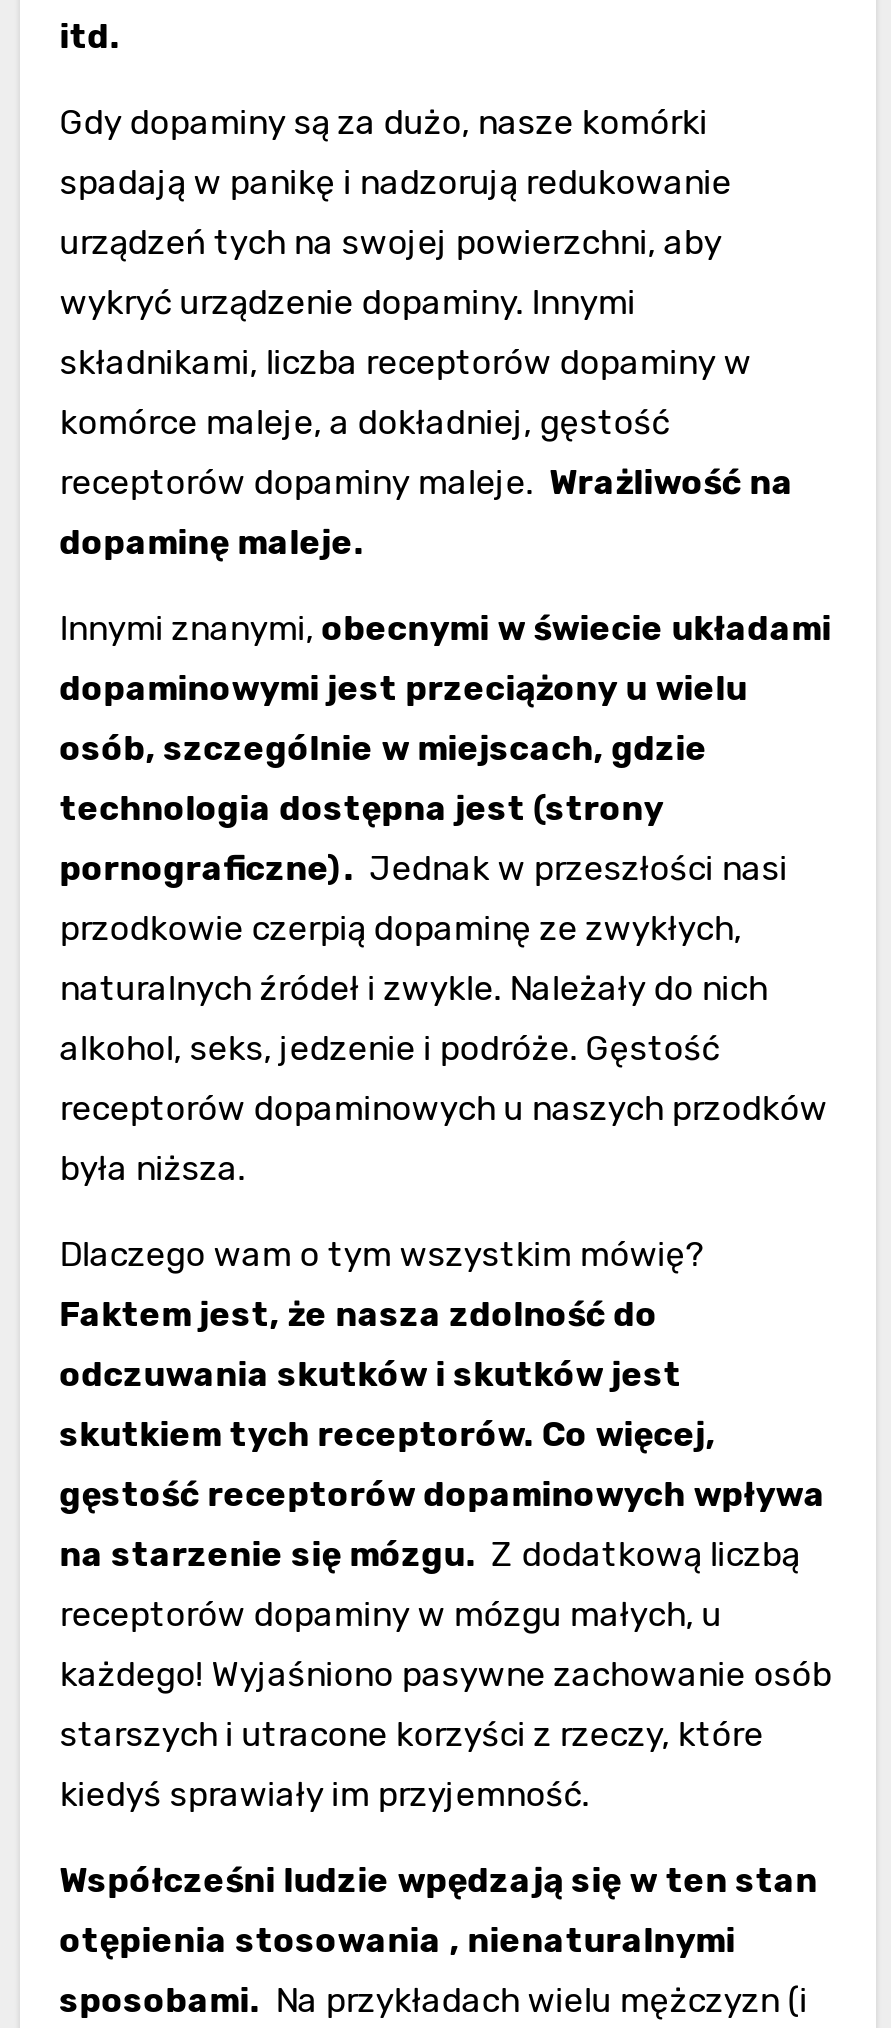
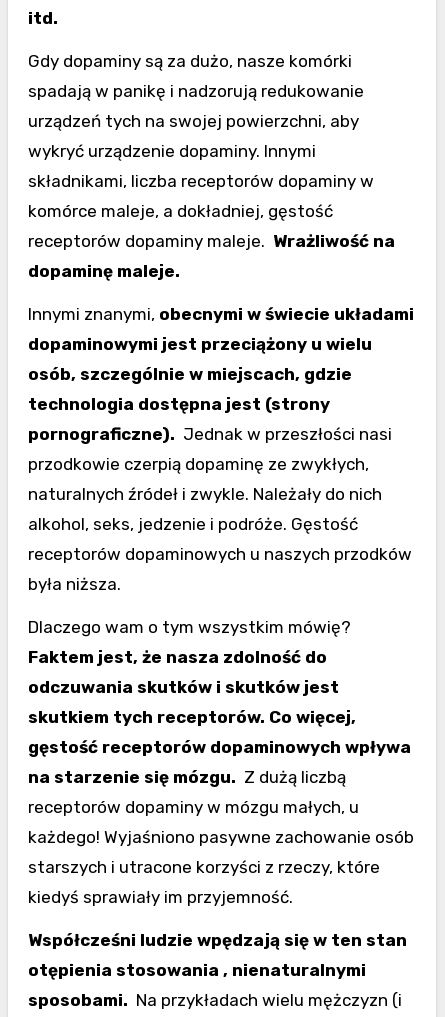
- na starzenie się mózgu. Z dodatkową liczbą
+ na starzenie się mózgu. Z dużą liczbą
